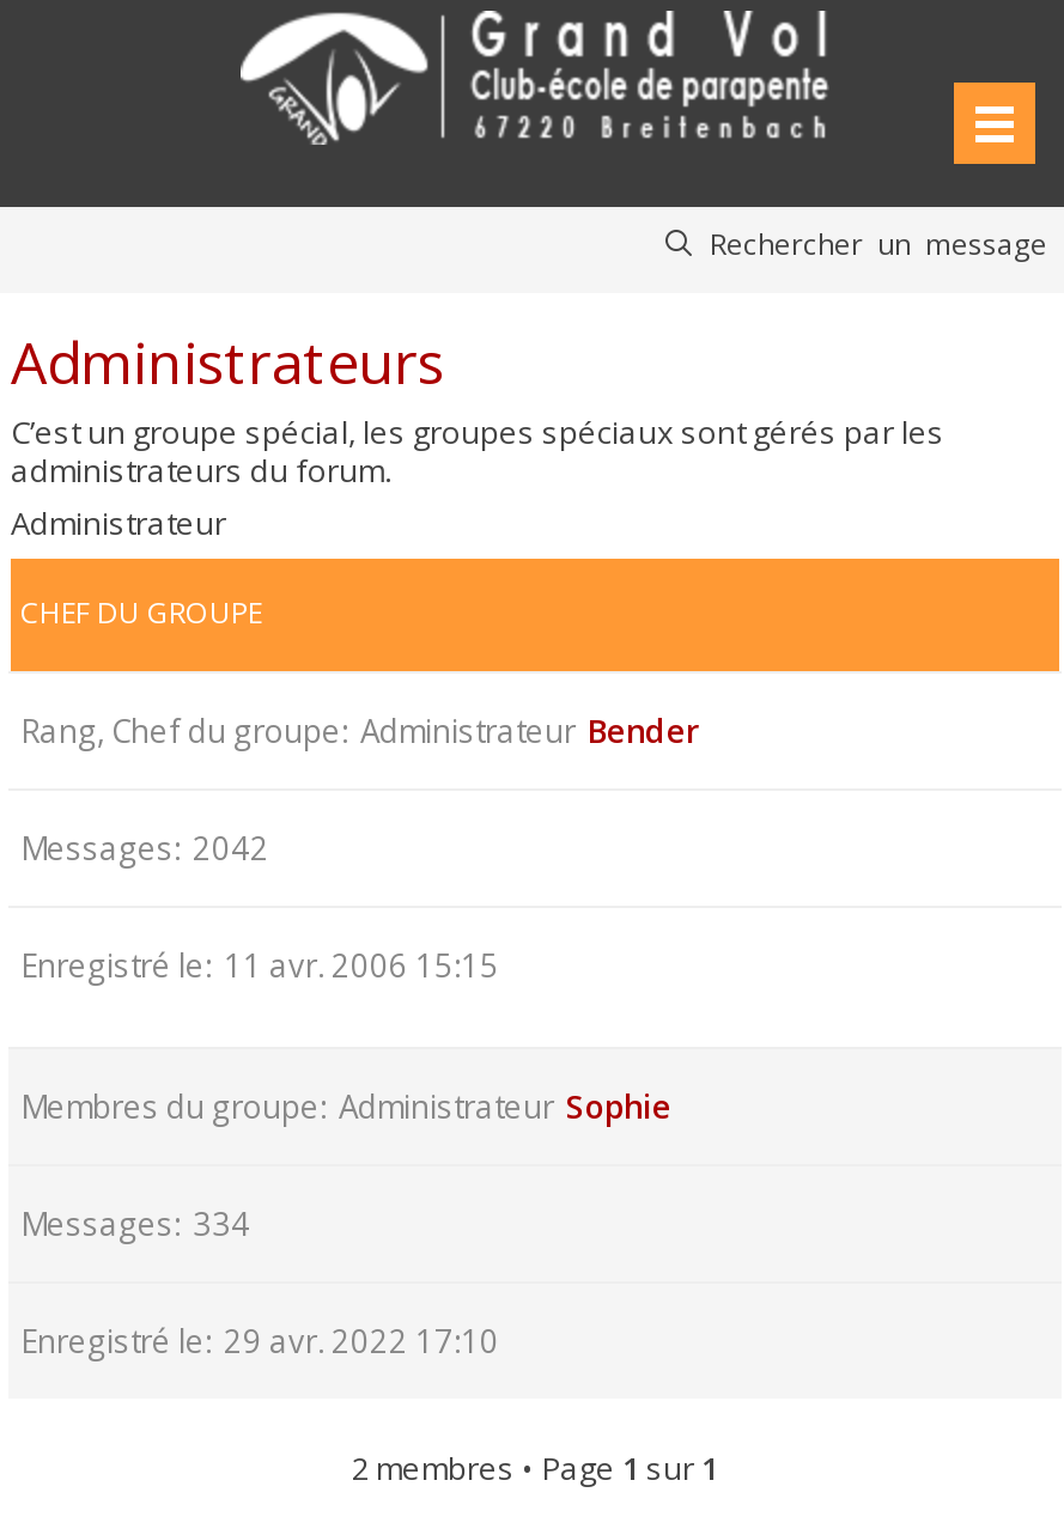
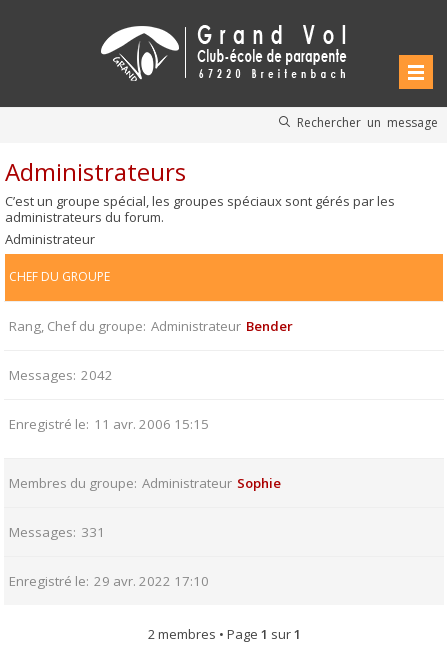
- Messages 334
+ Messages 331
